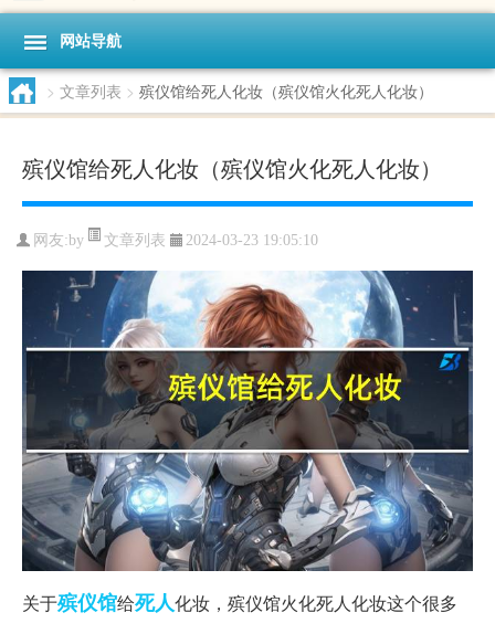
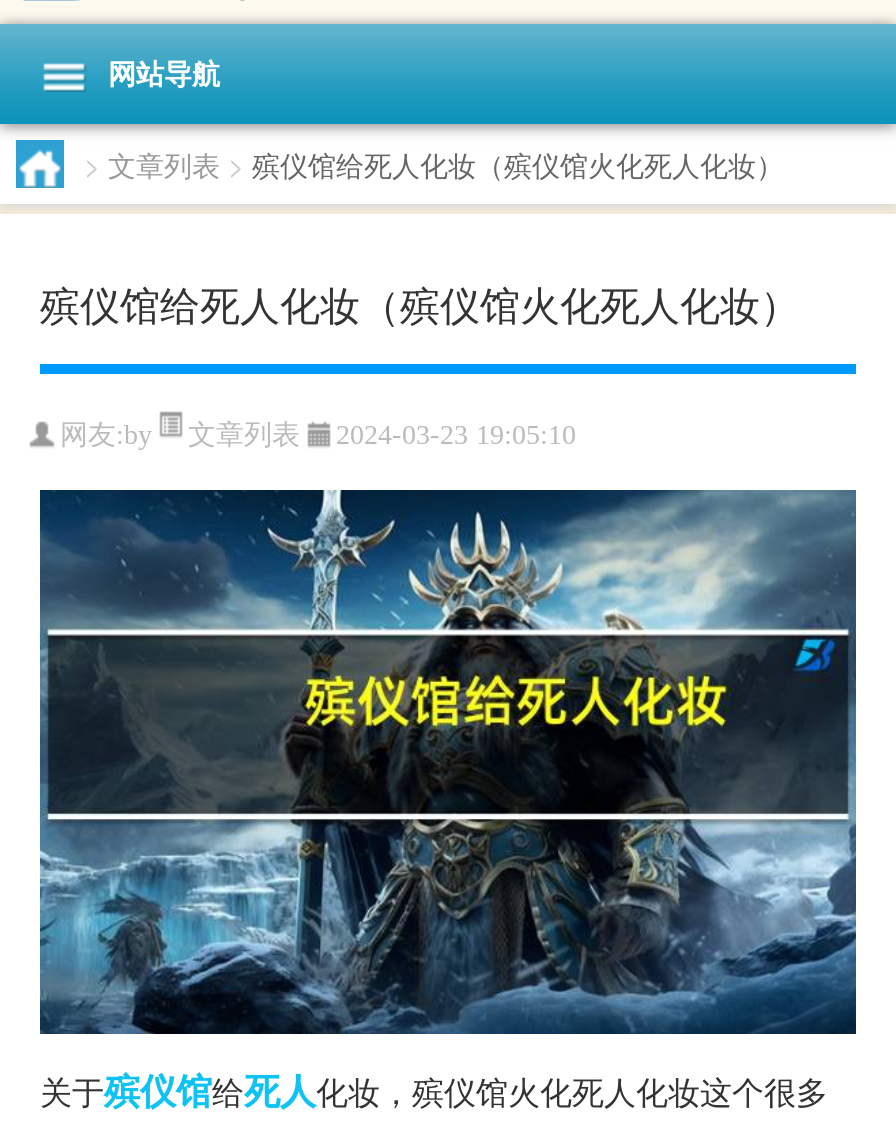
- [image]
+ [image]
